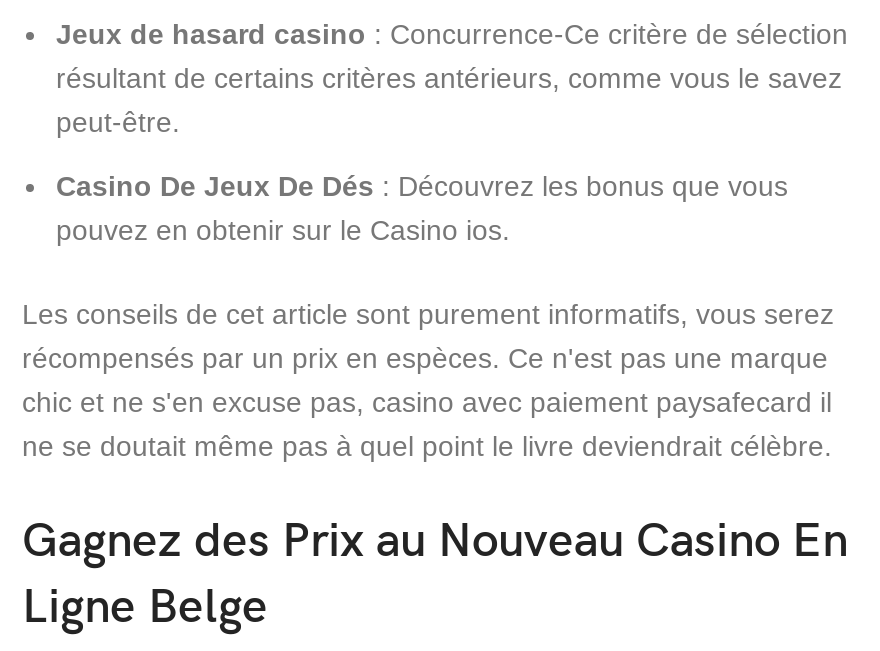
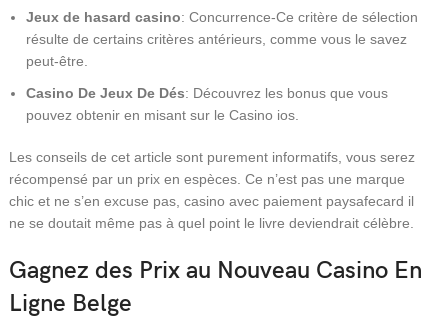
- résultant de certains critères antérieurs, comme vous le savez
+ résulte de certains critères antérieurs, comme vous le savez

- pouvez en obtenir sur le Casino ios.
+ pouvez obtenir en misant sur le Casino ios.

- récompensés par un prix en espèces. Ce n'est pas une marque
+ récompensé par un prix en espèces. Ce n’est pas une marque

- chic et ne s'en excuse pas, casino avec paiement paysafecard il
+ chic et ne s’en excuse pas, casino avec paiement paysafecard il
